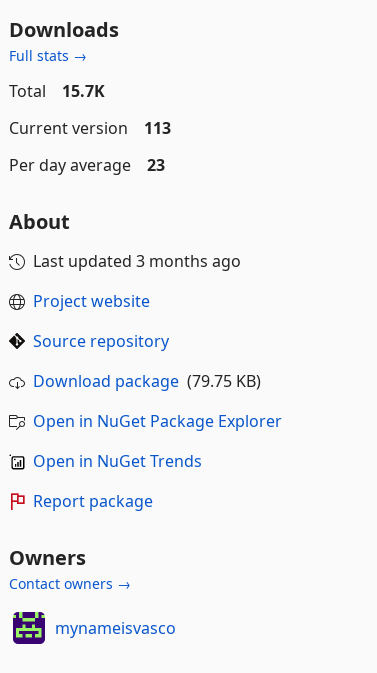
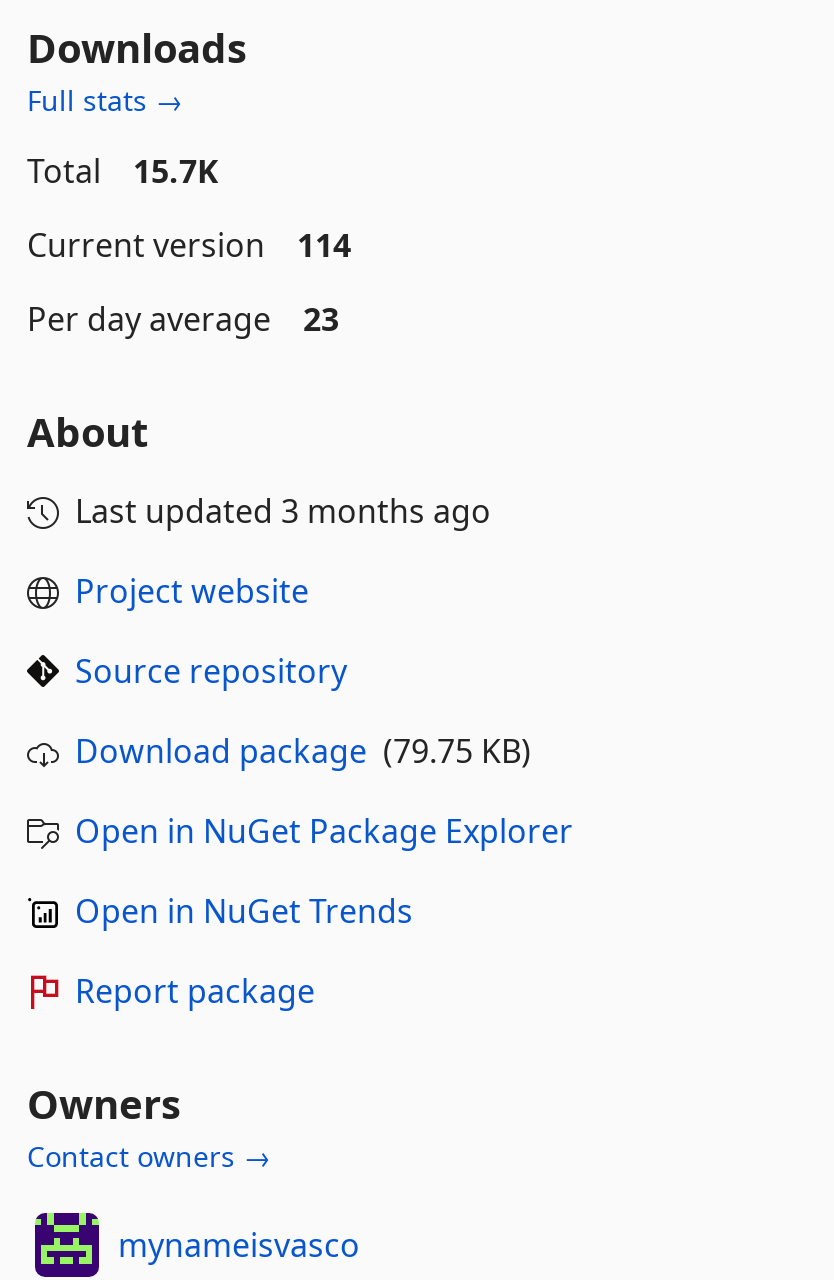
- Current version 113
+ Current version 114
